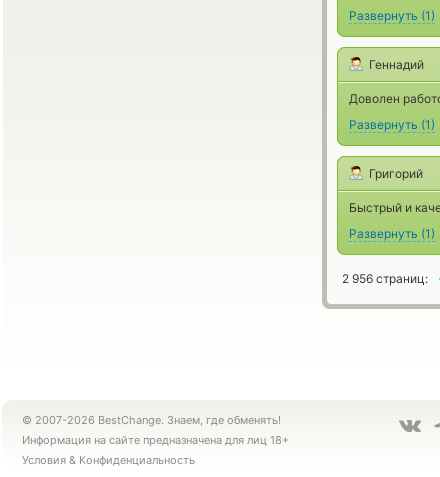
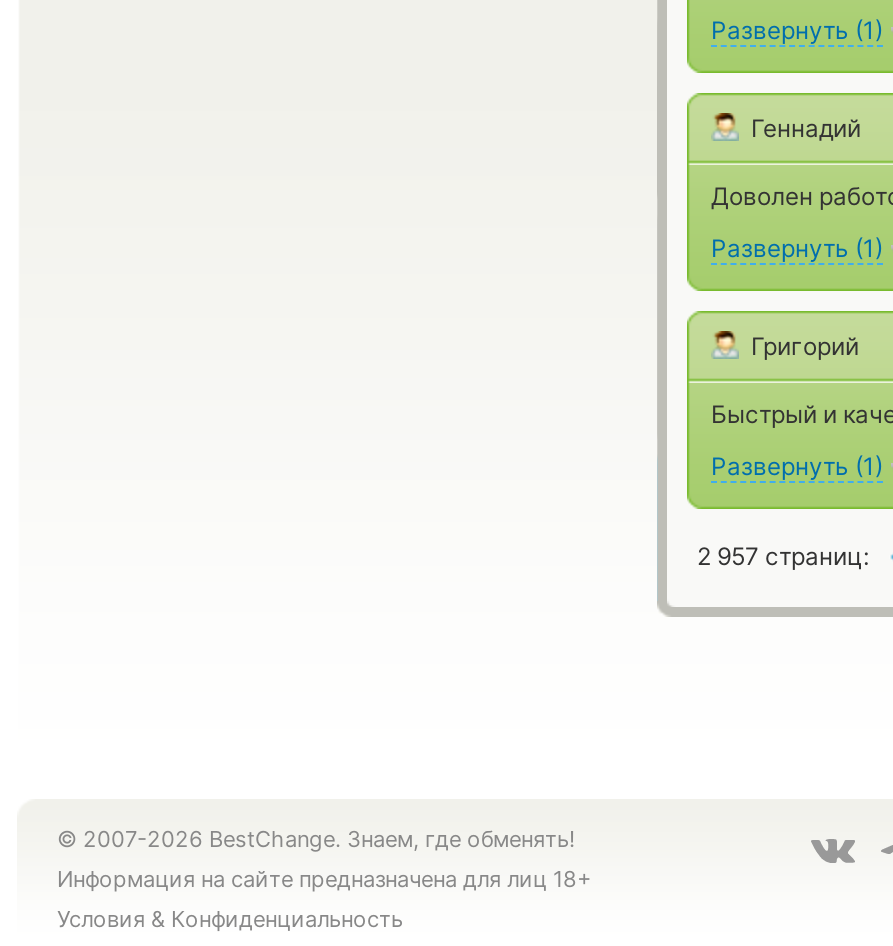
- 2 956 страниц:
+ 2 957 страниц:
